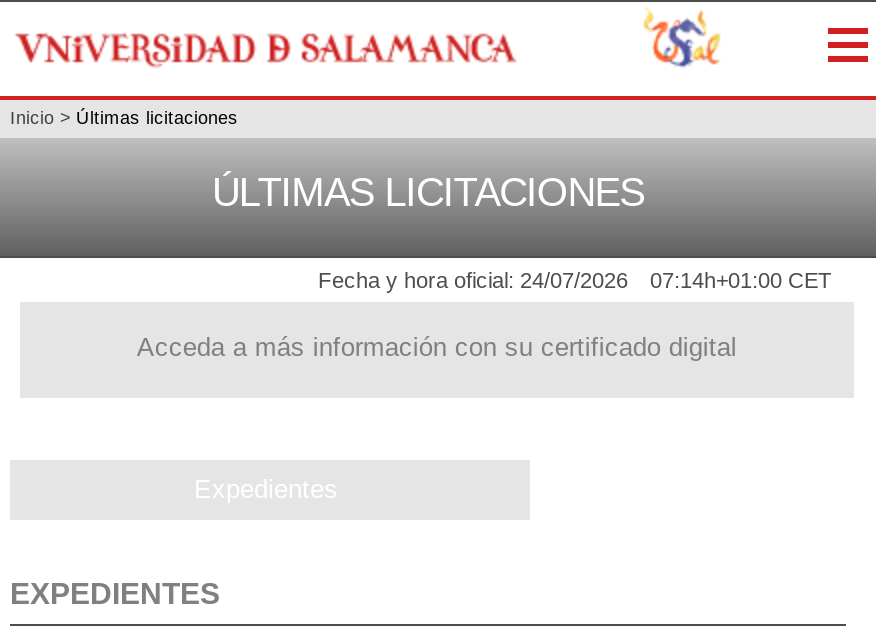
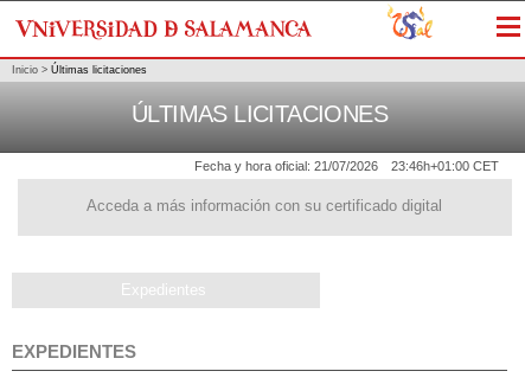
- Fecha y hora oficial: 24/07/2026
+ Fecha y hora oficial: 21/07/2026

- 07:14h+01:00 CET
+ 23:46h+01:00 CET
